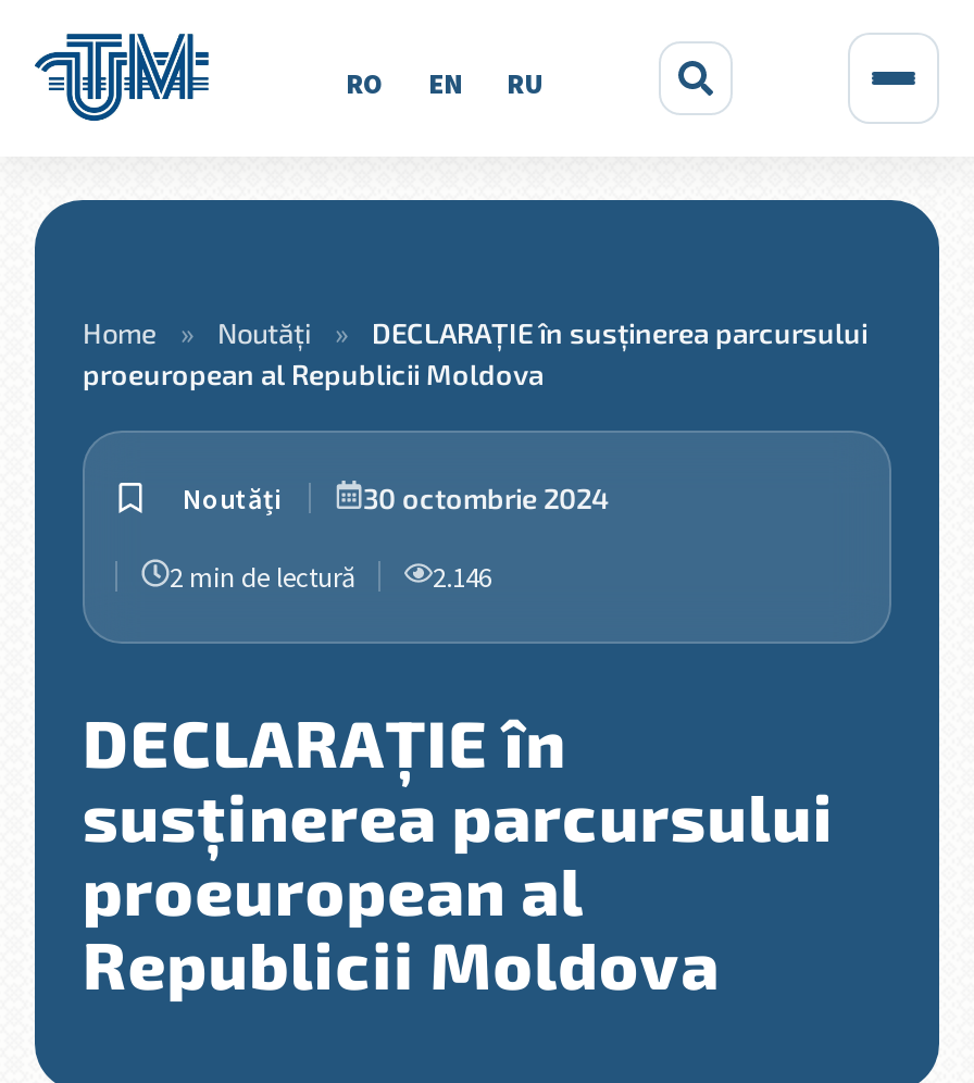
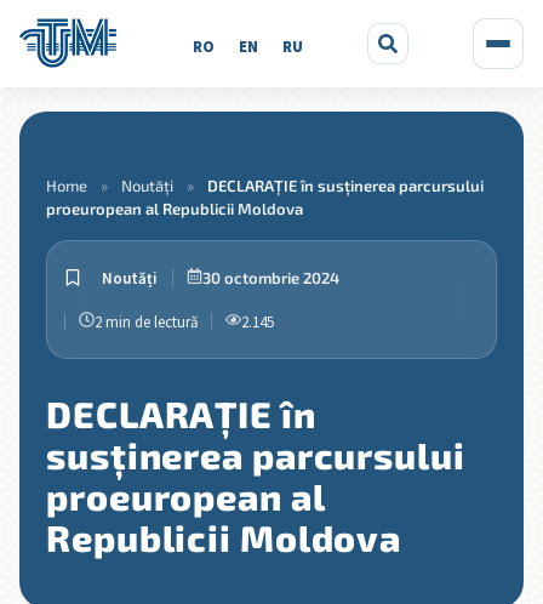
- 2.146
+ 2.145
